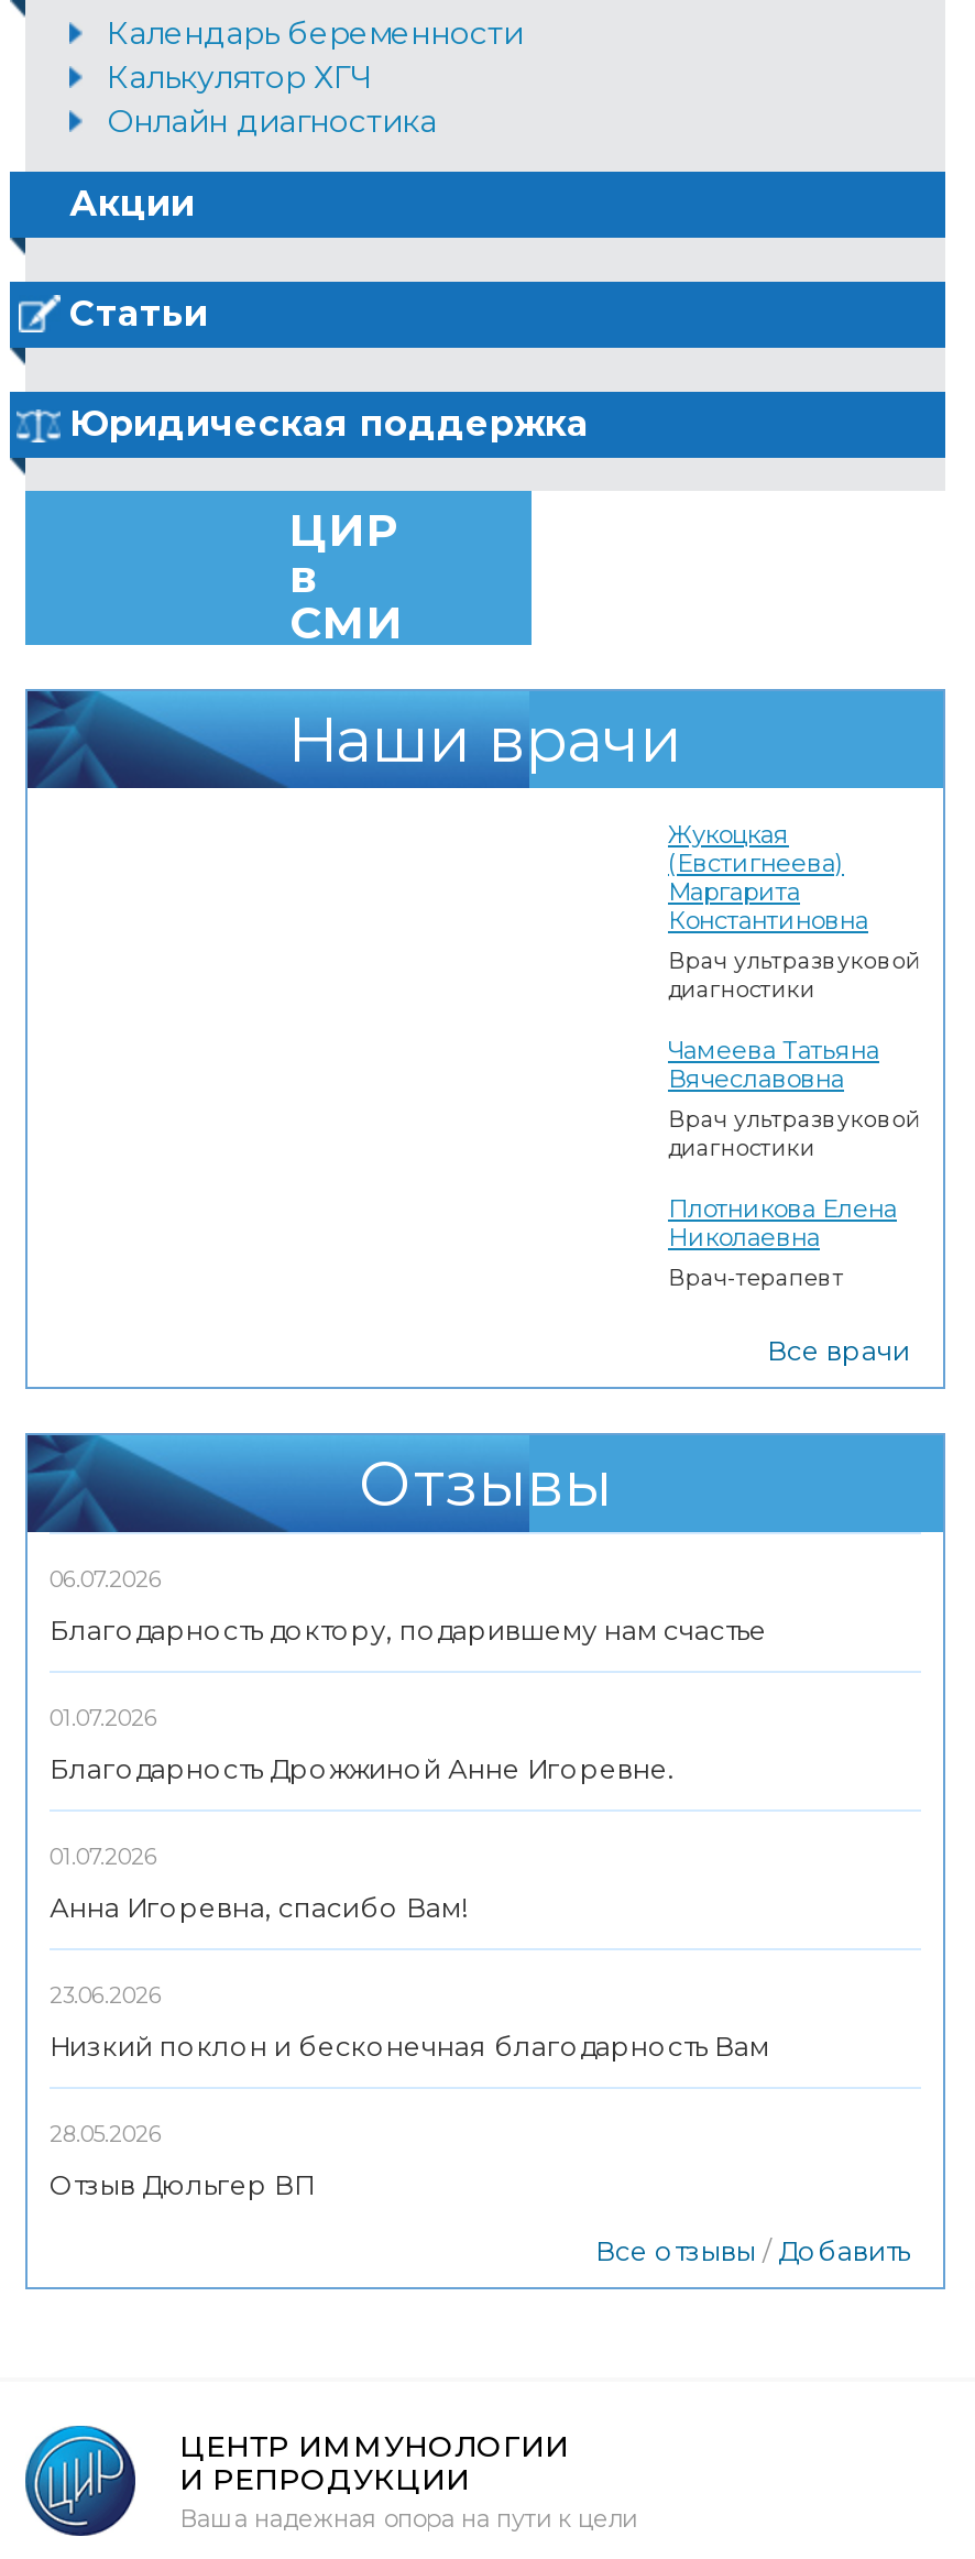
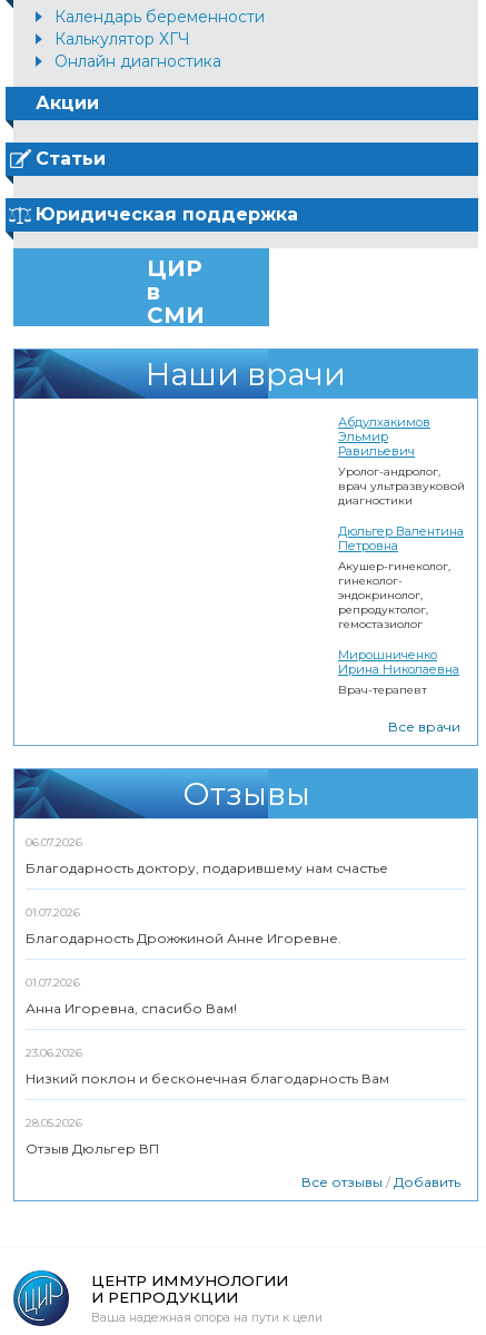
- Жукоцкая
- (Евстигнеева)
- Маргарита
- Константиновна
- Врач ультразвуковой
+ Абдулхакимов
+ Эльмир
+ Равильевич
+ Уролог-андролог,
+ врач ультразвуковой

- Чамеева Татьяна
- Вячеславовна
- Врач ультразвуковой
- диагностики
+ Дюльгер Валентина
+ Петровна
+ Акушер-гинеколог,
+ гинеколог-
+ эндокринолог,
+ репродуктолог,
+ гемостазиолог

- Плотникова Елена
- Николаевна
+ Мирошниченко
+ Ирина Николаевна
